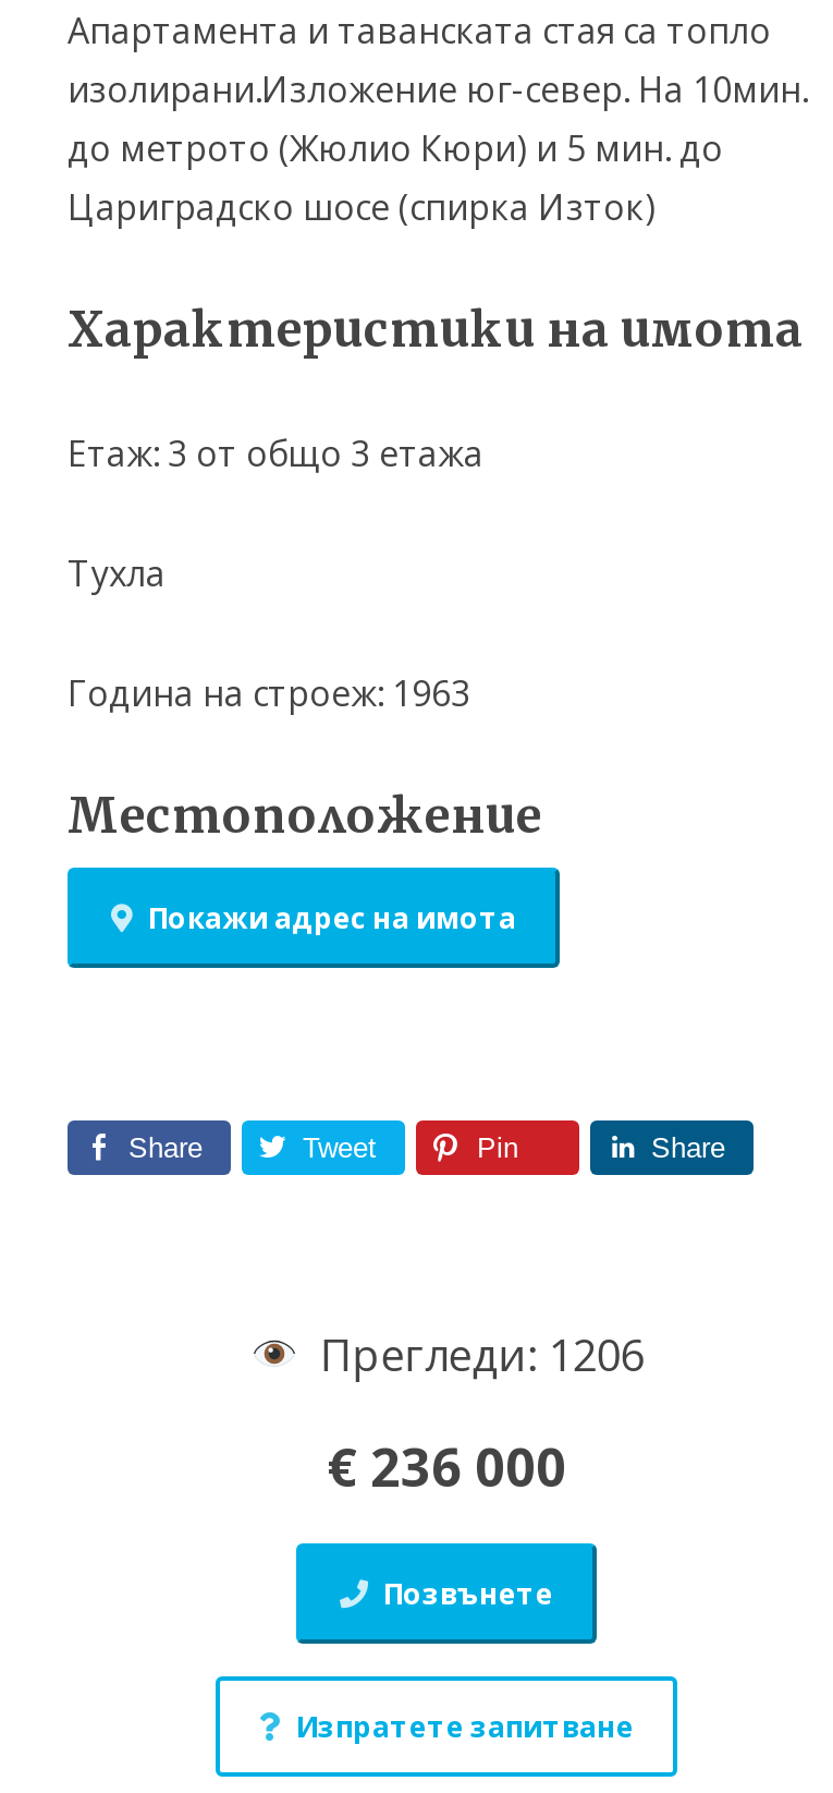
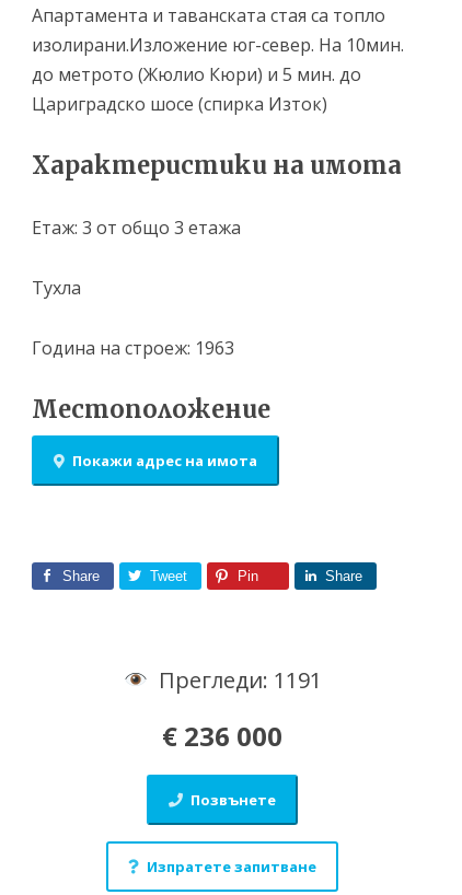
- Прегледи: 1206
+ Прегледи: 1191
